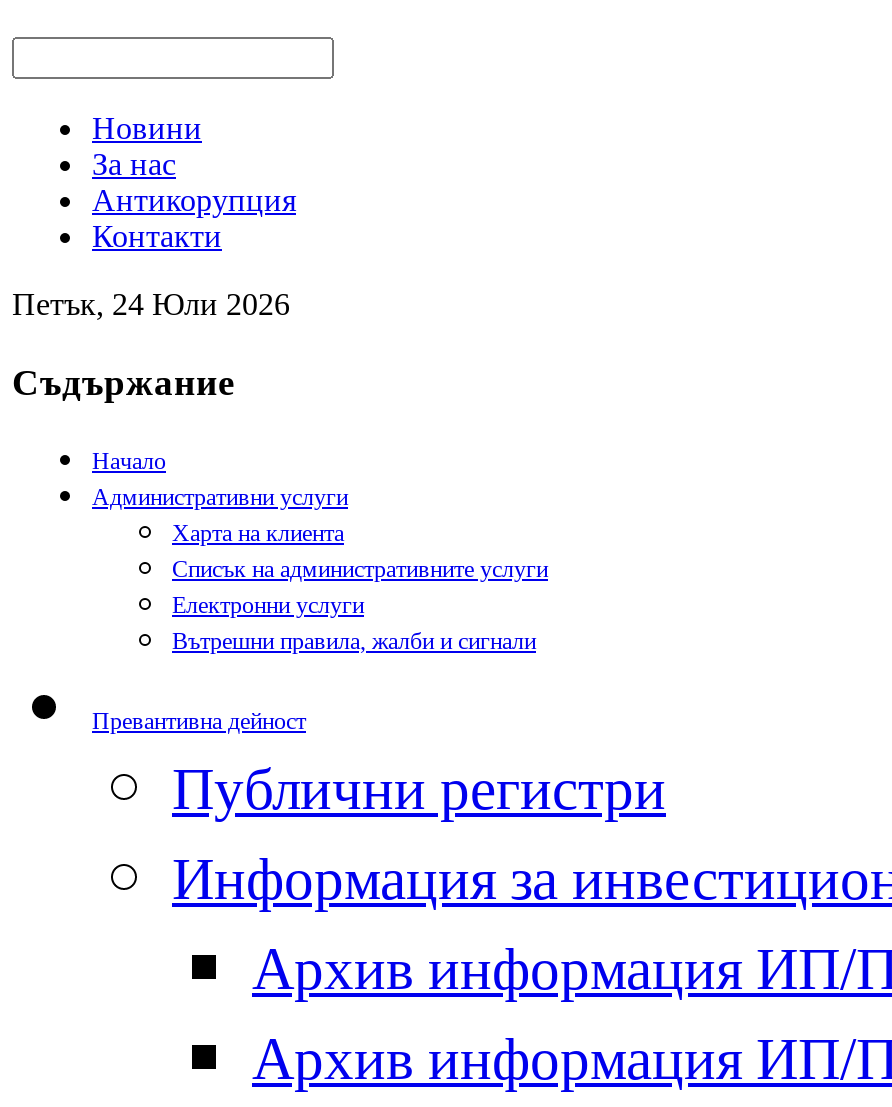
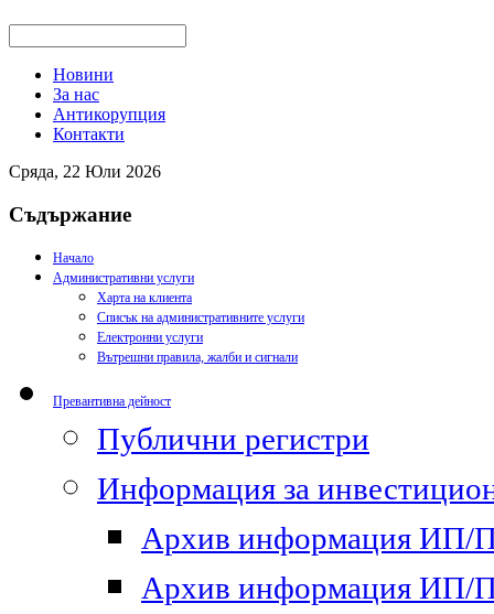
- Петък, 24 Юли 2026
+ Сряда, 22 Юли 2026
